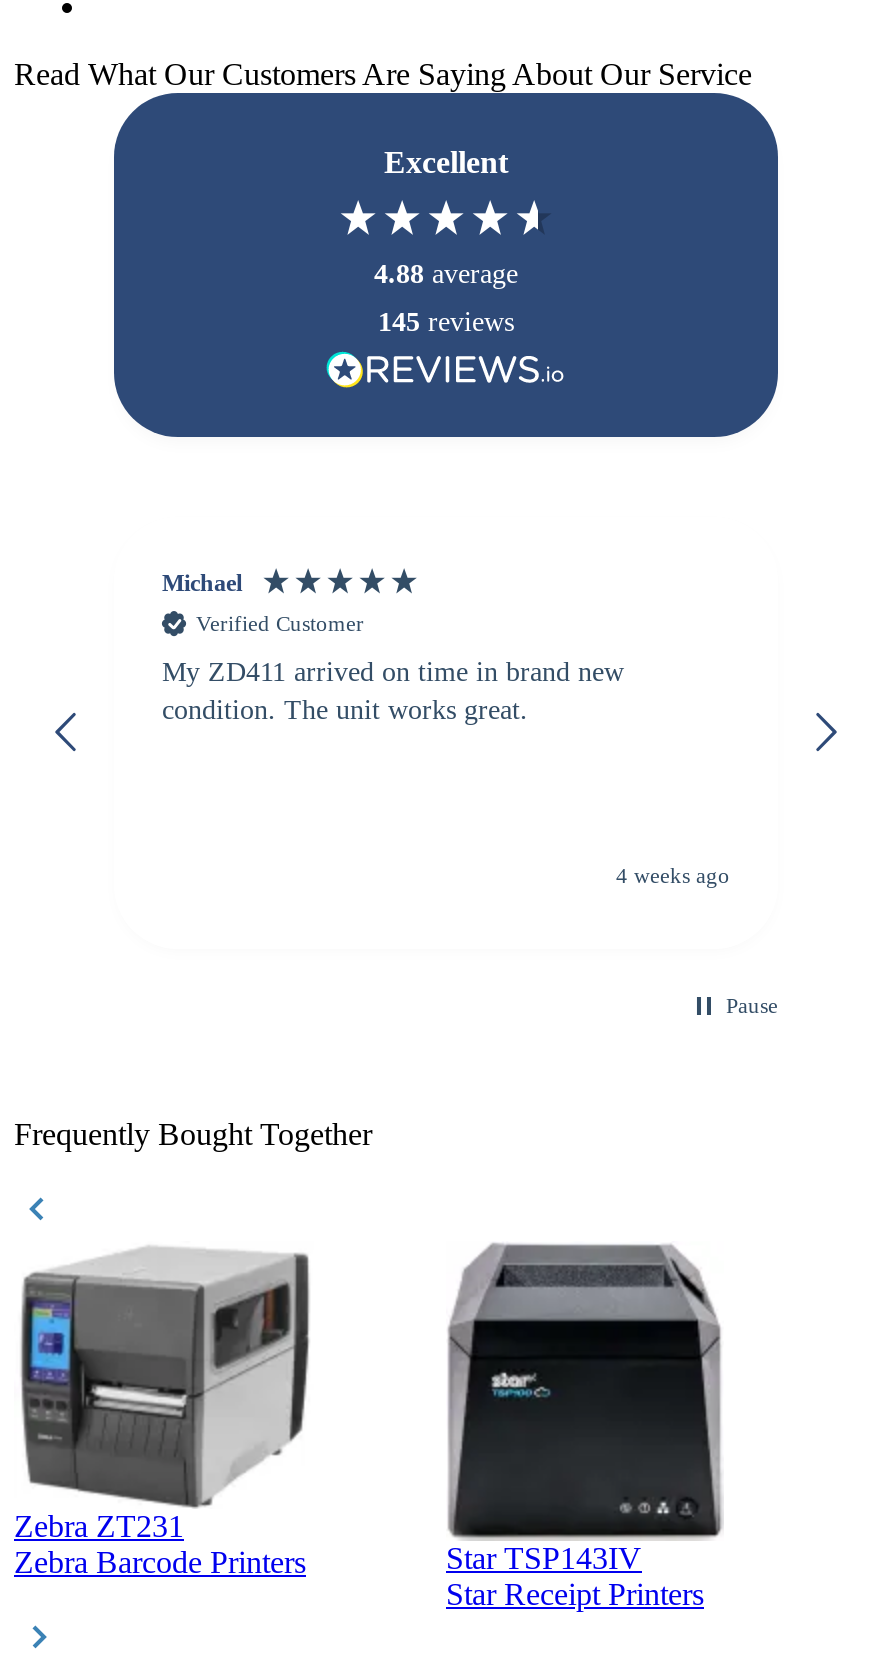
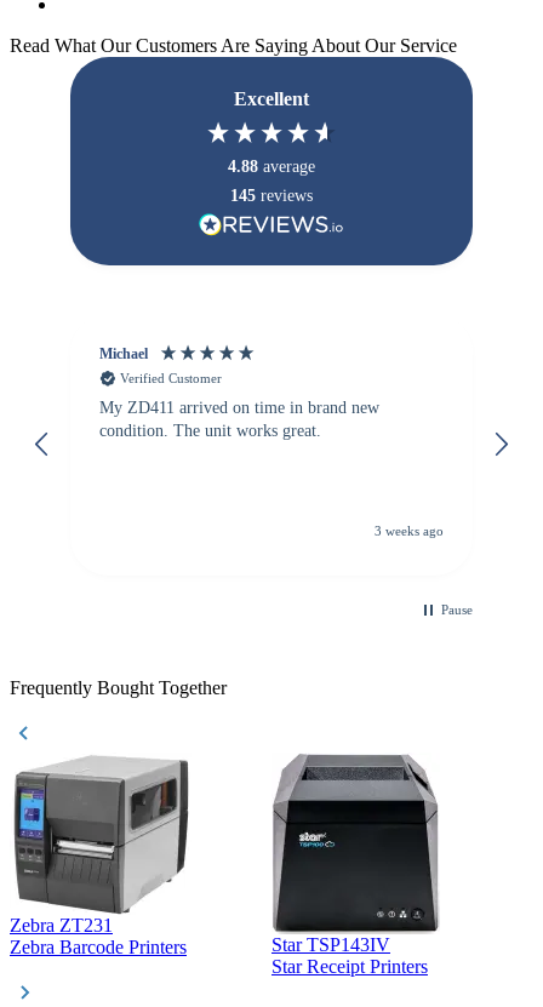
- 4 weeks ago
+ 3 weeks ago
